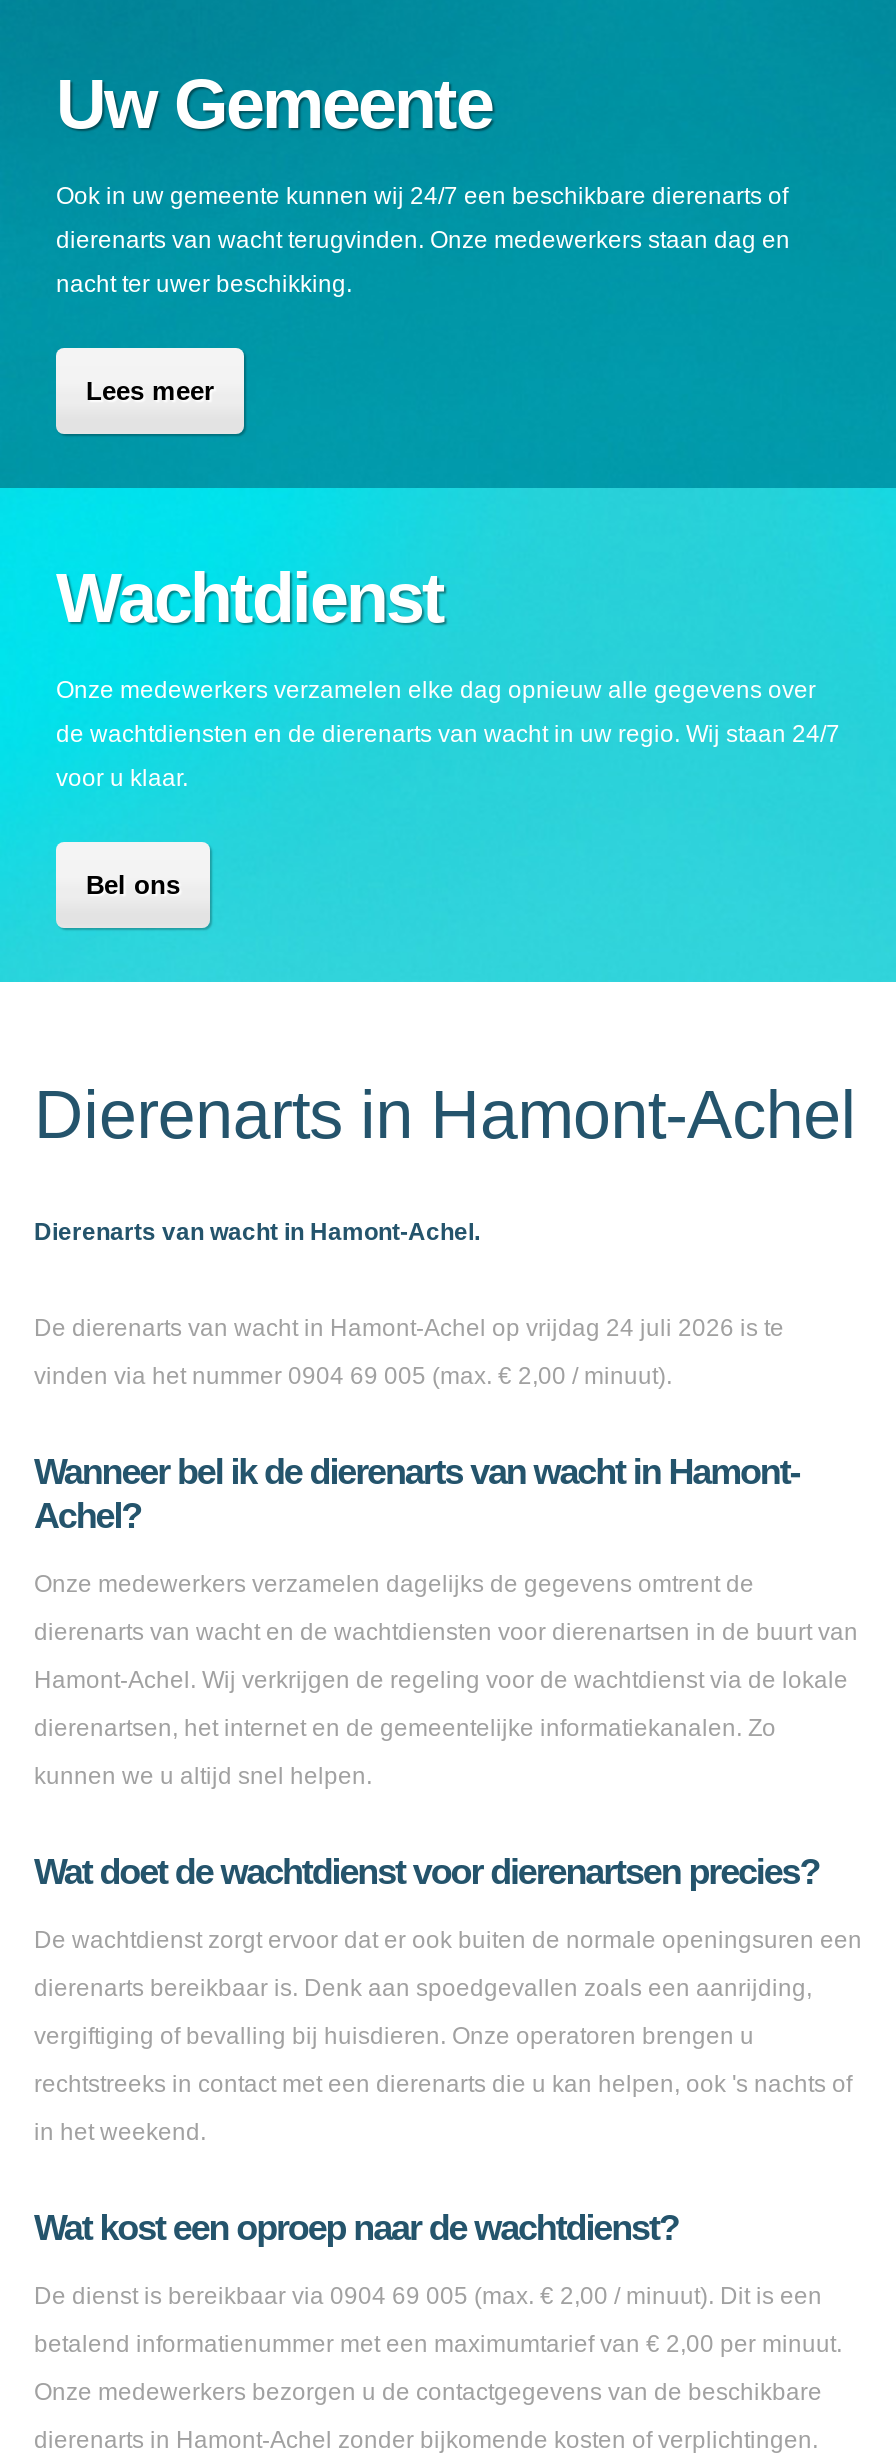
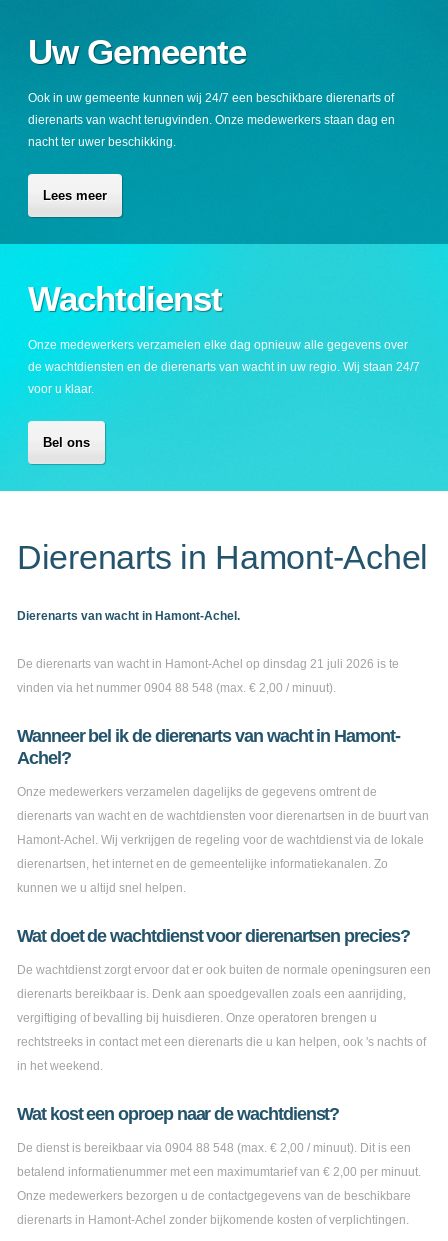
- De dierenarts van wacht in Hamont-Achel op vrijdag 24 juli 2026 is te
+ De dierenarts van wacht in Hamont-Achel op dinsdag 21 juli 2026 is te

- vinden via het nummer 0904 69 005 (max. € 2,00 / minuut).
+ vinden via het nummer 0904 88 548 (max. € 2,00 / minuut).

- De dienst is bereikbaar via 0904 69 005 (max. € 2,00 / minuut). Dit is een
+ De dienst is bereikbaar via 0904 88 548 (max. € 2,00 / minuut). Dit is een
